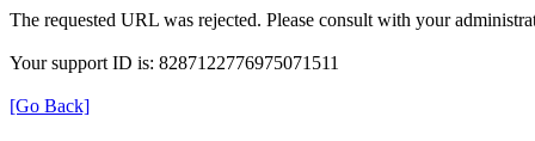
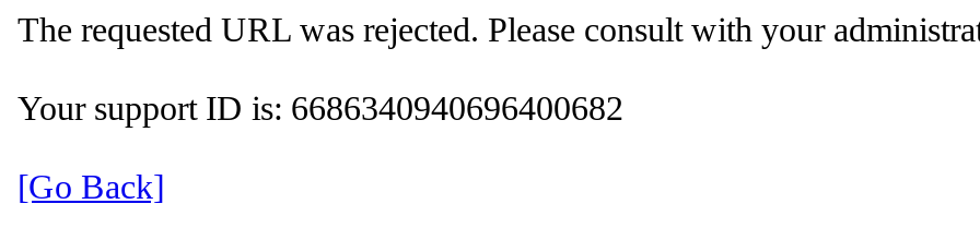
- Your support ID is: 8287122776975071511
+ Your support ID is: 6686340940696400682
